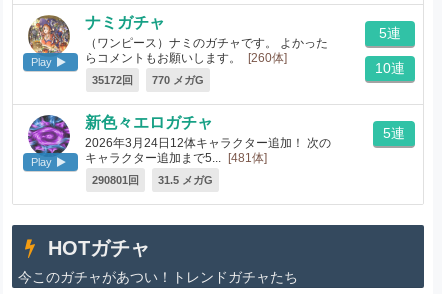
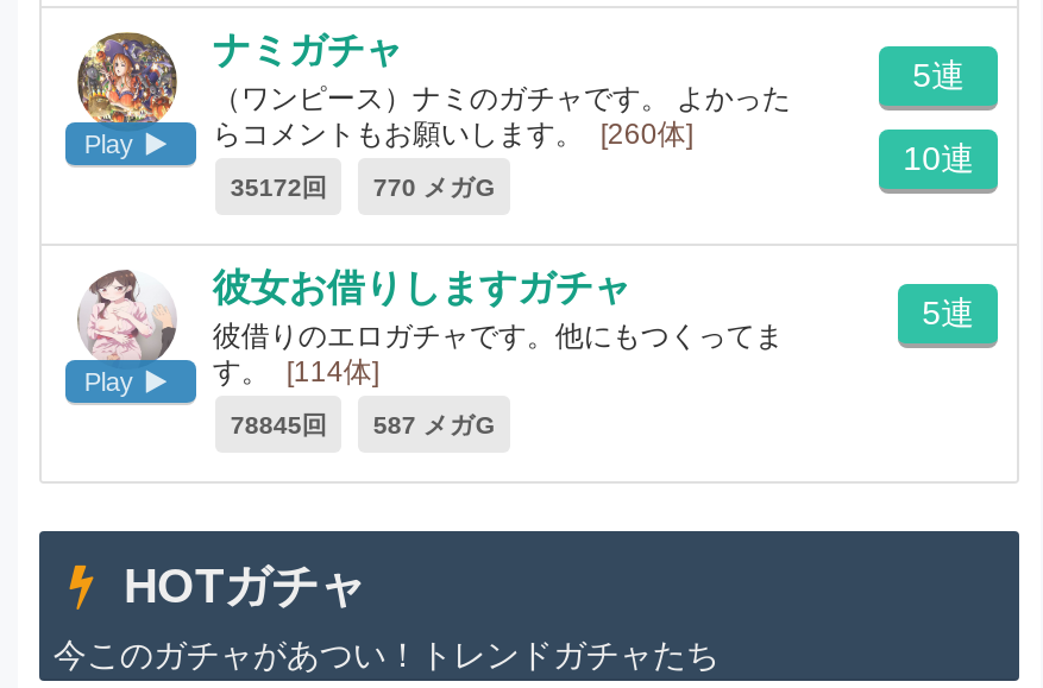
- [image]
- 新色々エロガチャ
- 2026年3月24日12体キャラクター追加！ 次の
- キャラクター追加まで5... [481体]
+ [image]
+ 彼女お借りしますガチャ
+ 彼借りのエロガチャです。他にもつくってま
+ す。 [114体]

- 290801回
- 31.5 メガG
+ 78845回
+ 587 メガG
